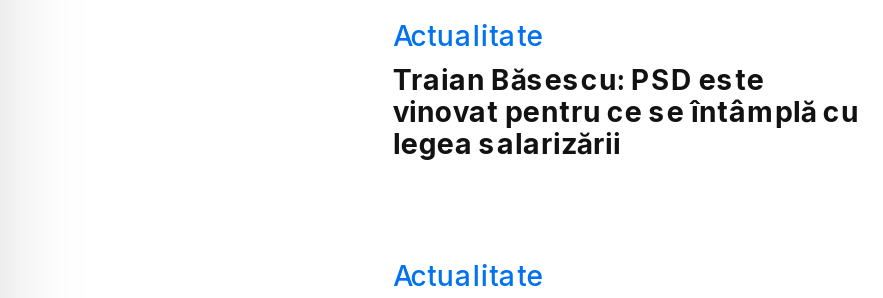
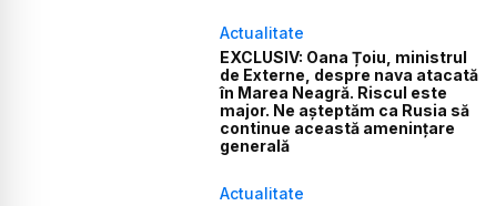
- Traian Băsescu: PSD este
- vinovat pentru ce se întâmplă cu
- legea salarizării
+ EXCLUSIV: Oana Țoiu, ministrul
+ de Externe, despre nava atacată
+ în Marea Neagră. Riscul este
+ major. Ne așteptăm ca Rusia să
+ continue această amenințare
+ generală
